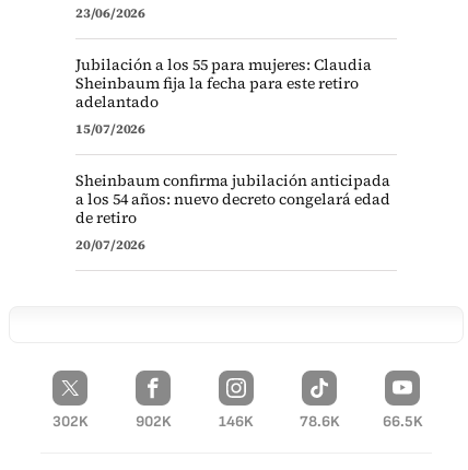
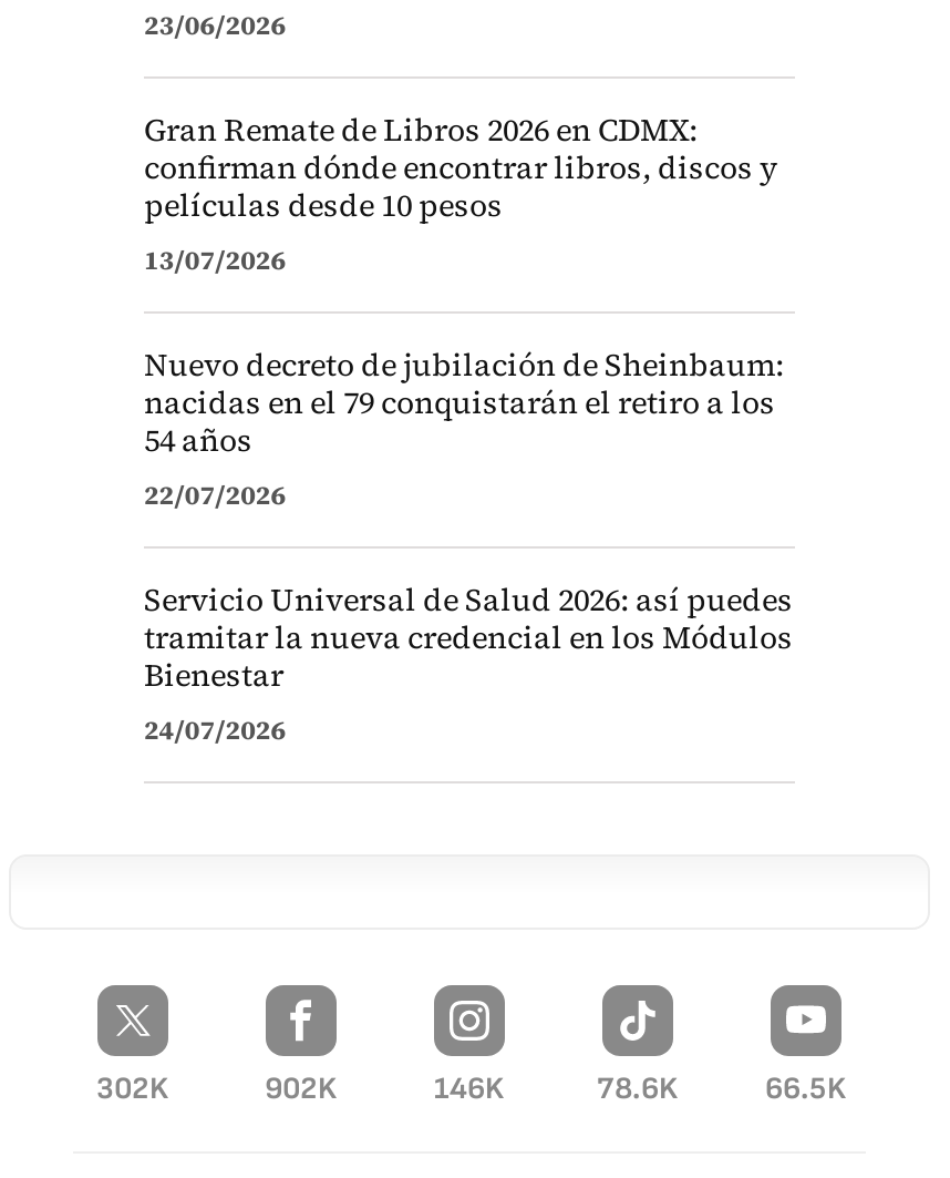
- Jubilación a los 55 para mujeres: Claudia
- Sheinbaum fija la fecha para este retiro
- adelantado
- 15/07/2026
- Sheinbaum confirma jubilación anticipada
- a los 54 años: nuevo decreto congelará edad
- de retiro
- 20/07/2026
+ Gran Remate de Libros 2026 en CDMX:
+ confirman dónde encontrar libros, discos y
+ películas desde 10 pesos
+ 13/07/2026
+ Nuevo decreto de jubilación de Sheinbaum:
+ nacidas en el 79 conquistarán el retiro a los
+ 54 años
+ 22/07/2026
+ Servicio Universal de Salud 2026: así puedes
+ tramitar la nueva credencial en los Módulos
+ Bienestar
+ 24/07/2026
